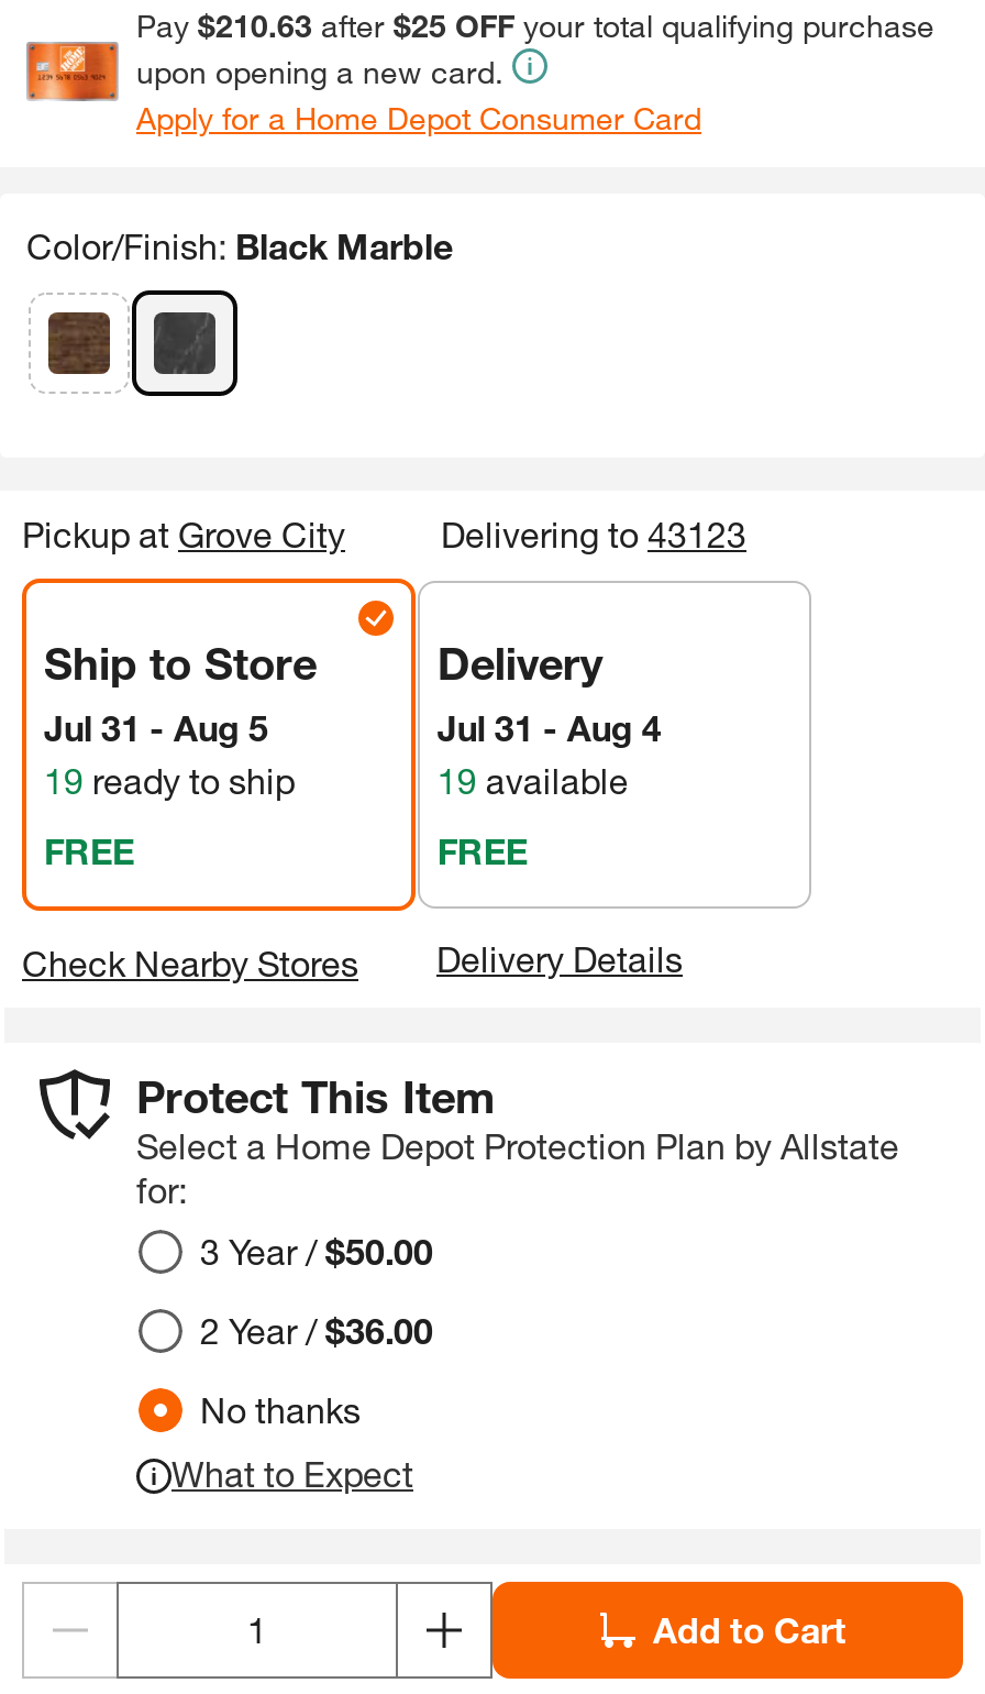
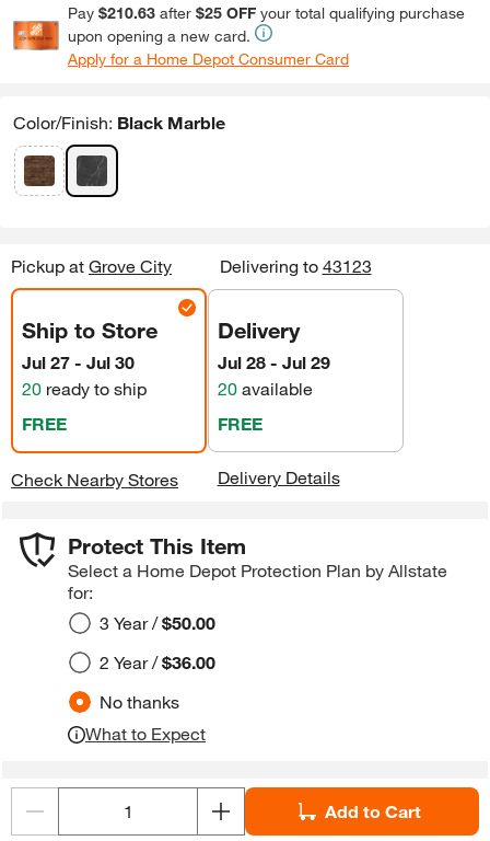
- Jul 31 - Aug 5
+ Jul 27 - Jul 30

- Jul 31 - Aug 4
+ Jul 28 - Jul 29

- 19 ready to ship
+ 20 ready to ship

- 19 available
+ 20 available
